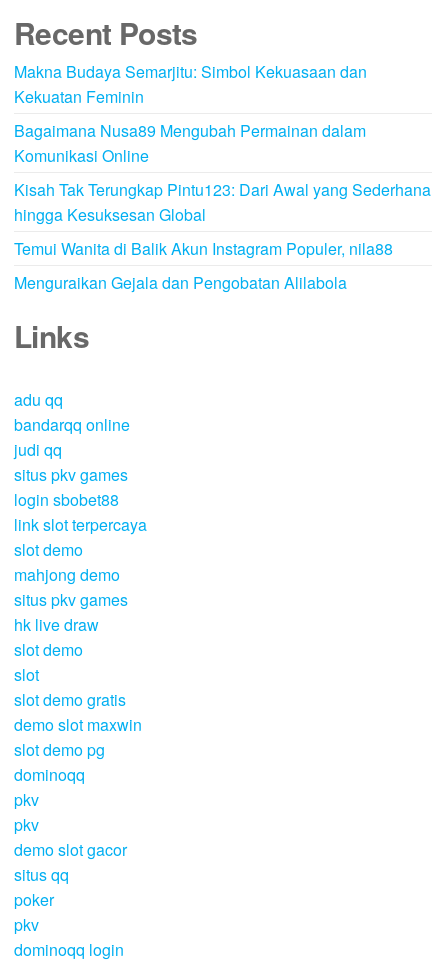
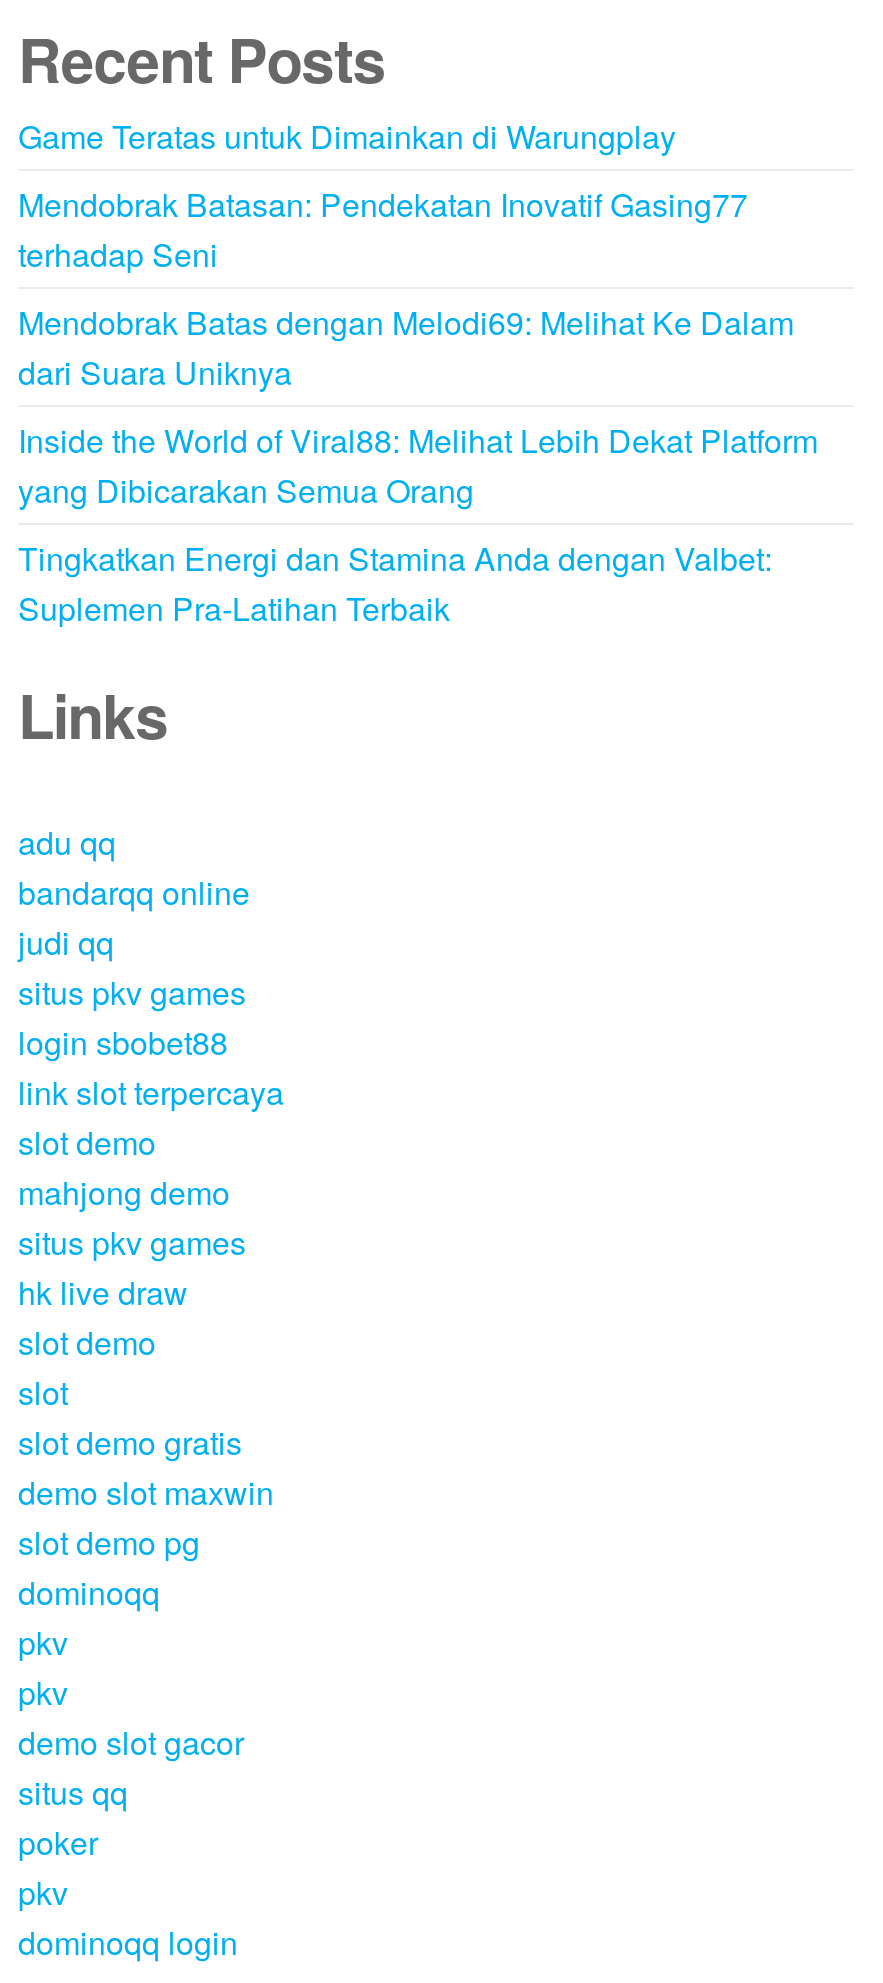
- Makna Budaya Semarjitu: Simbol Kekuasaan dan
- Kekuatan Feminin
+ Game Teratas untuk Dimainkan di Warungplay

- Bagaimana Nusa89 Mengubah Permainan dalam
- Komunikasi Online
+ Mendobrak Batasan: Pendekatan Inovatif Gasing77
+ terhadap Seni

- Kisah Tak Terungkap Pintu123: Dari Awal yang Sederhana
- hingga Kesuksesan Global
+ Mendobrak Batas dengan Melodi69: Melihat Ke Dalam
+ dari Suara Uniknya

- Temui Wanita di Balik Akun Instagram Populer, nila88
+ Inside the World of Viral88: Melihat Lebih Dekat Platform
+ yang Dibicarakan Semua Orang

- Menguraikan Gejala dan Pengobatan Alilabola
+ Tingkatkan Energi dan Stamina Anda dengan Valbet:
+ Suplemen Pra-Latihan Terbaik
